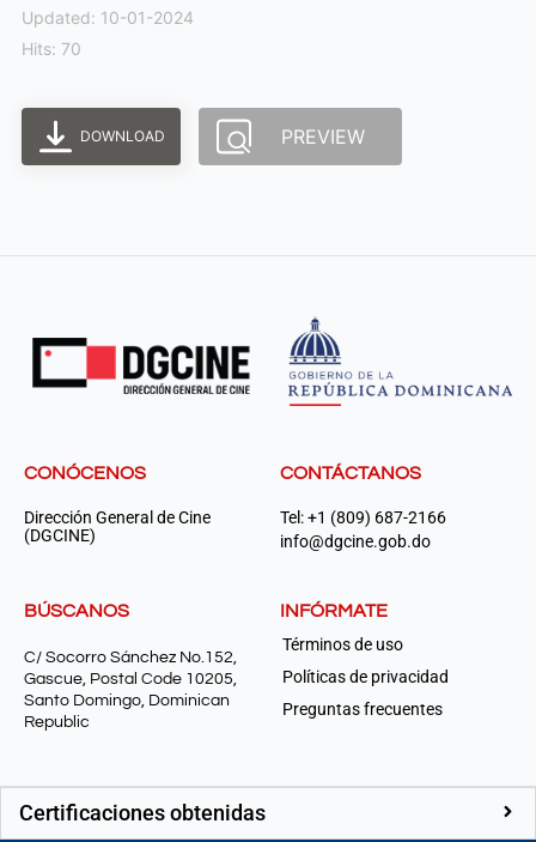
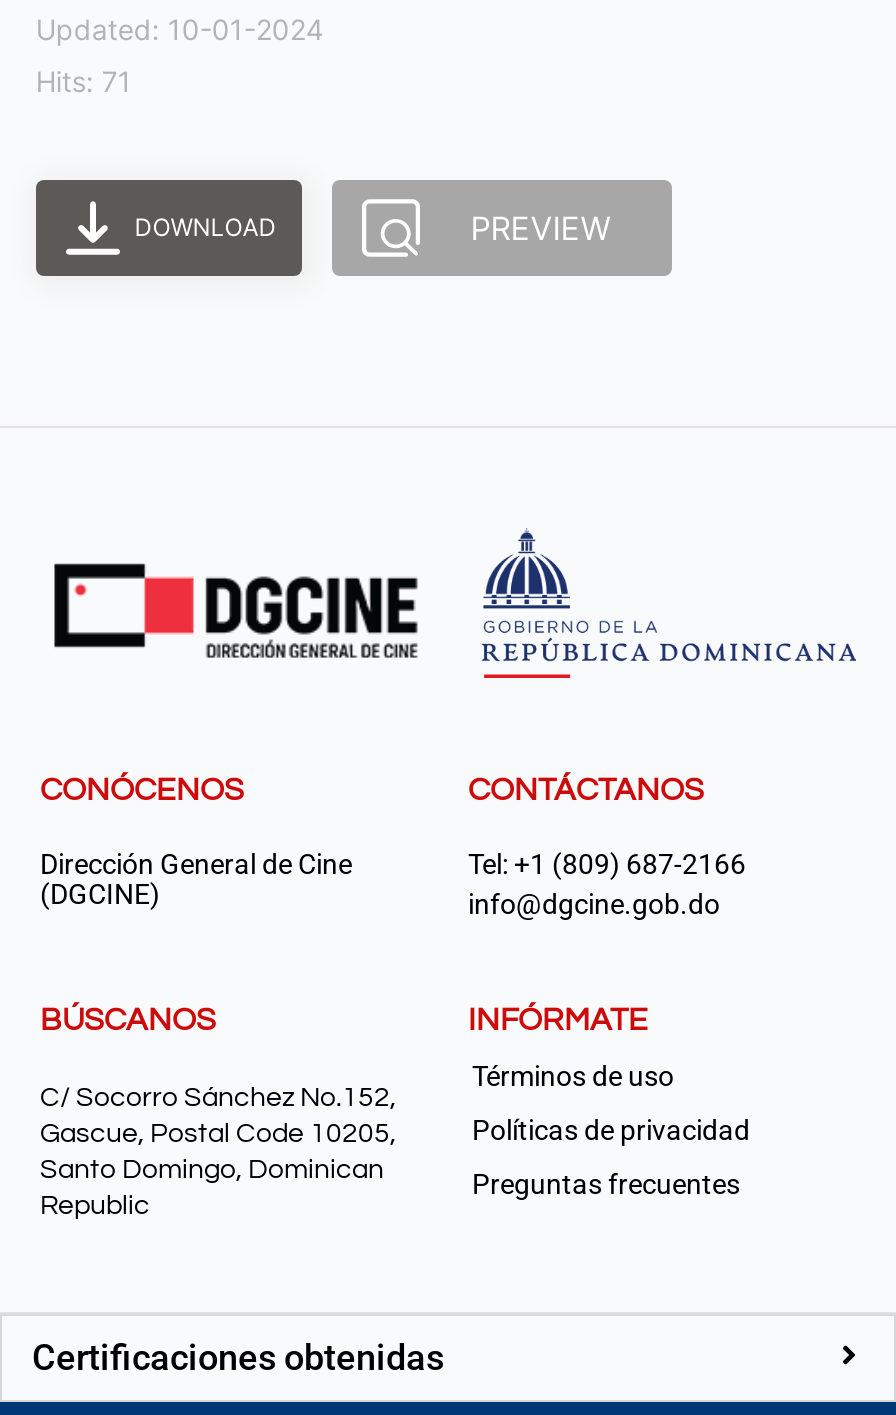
- Hits: 70
+ Hits: 71
